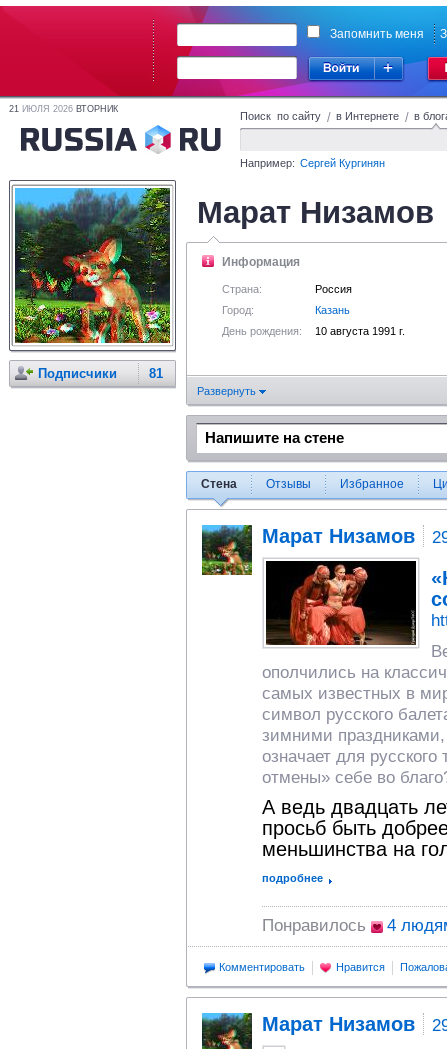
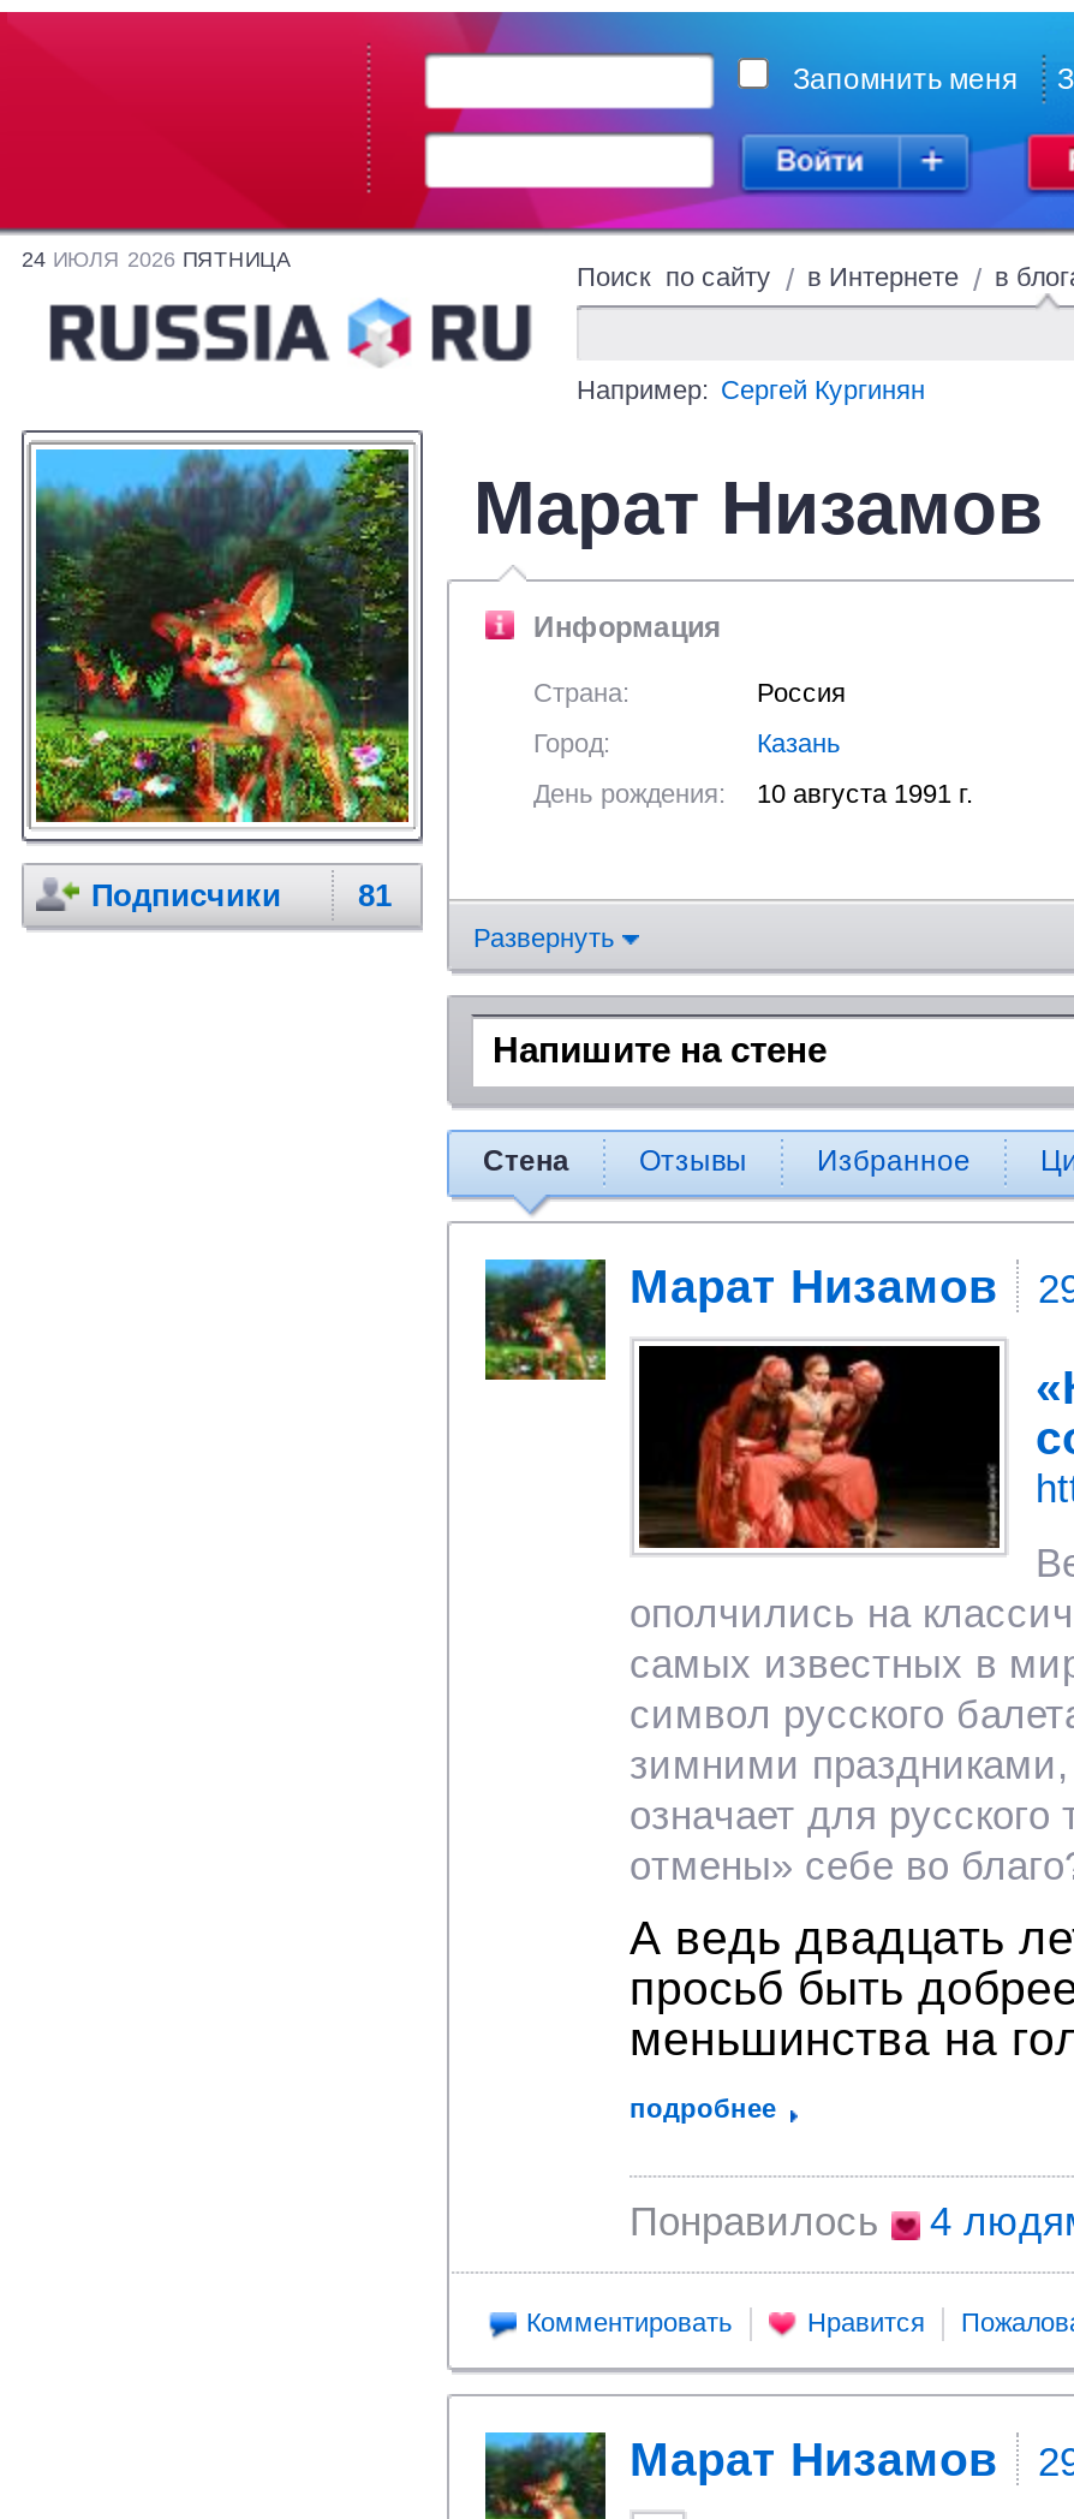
- 21 ИЮЛЯ 2026 ВТОРНИК
+ 24 ИЮЛЯ 2026 ПЯТНИЦА
